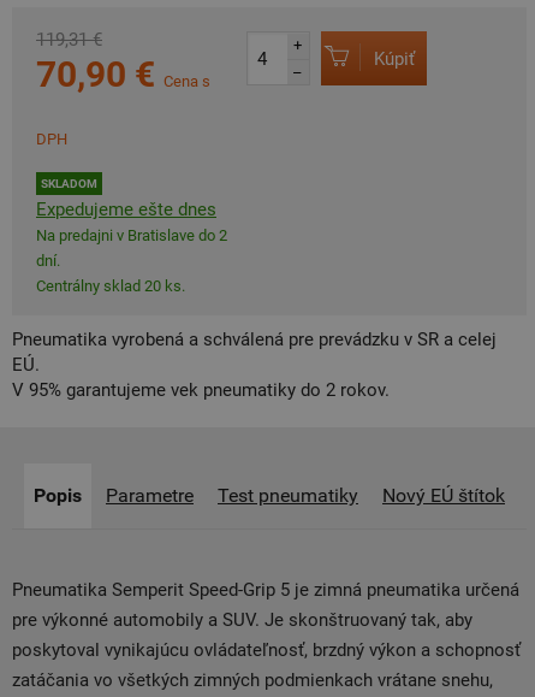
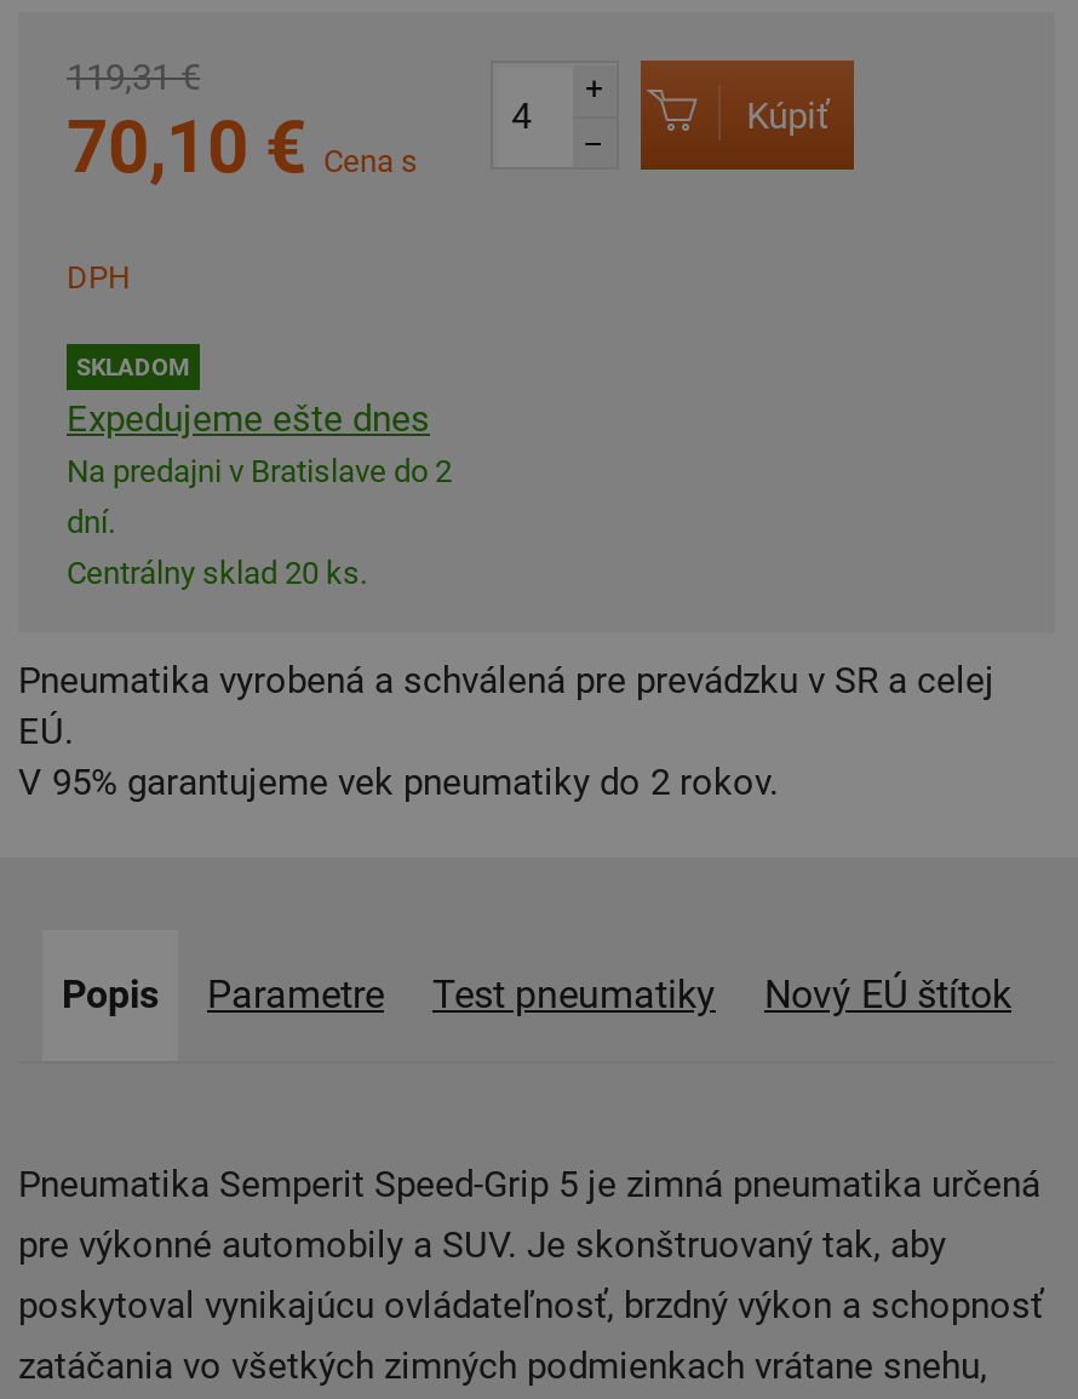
- 70,90 €Cena s
+ 70,10 €Cena s
